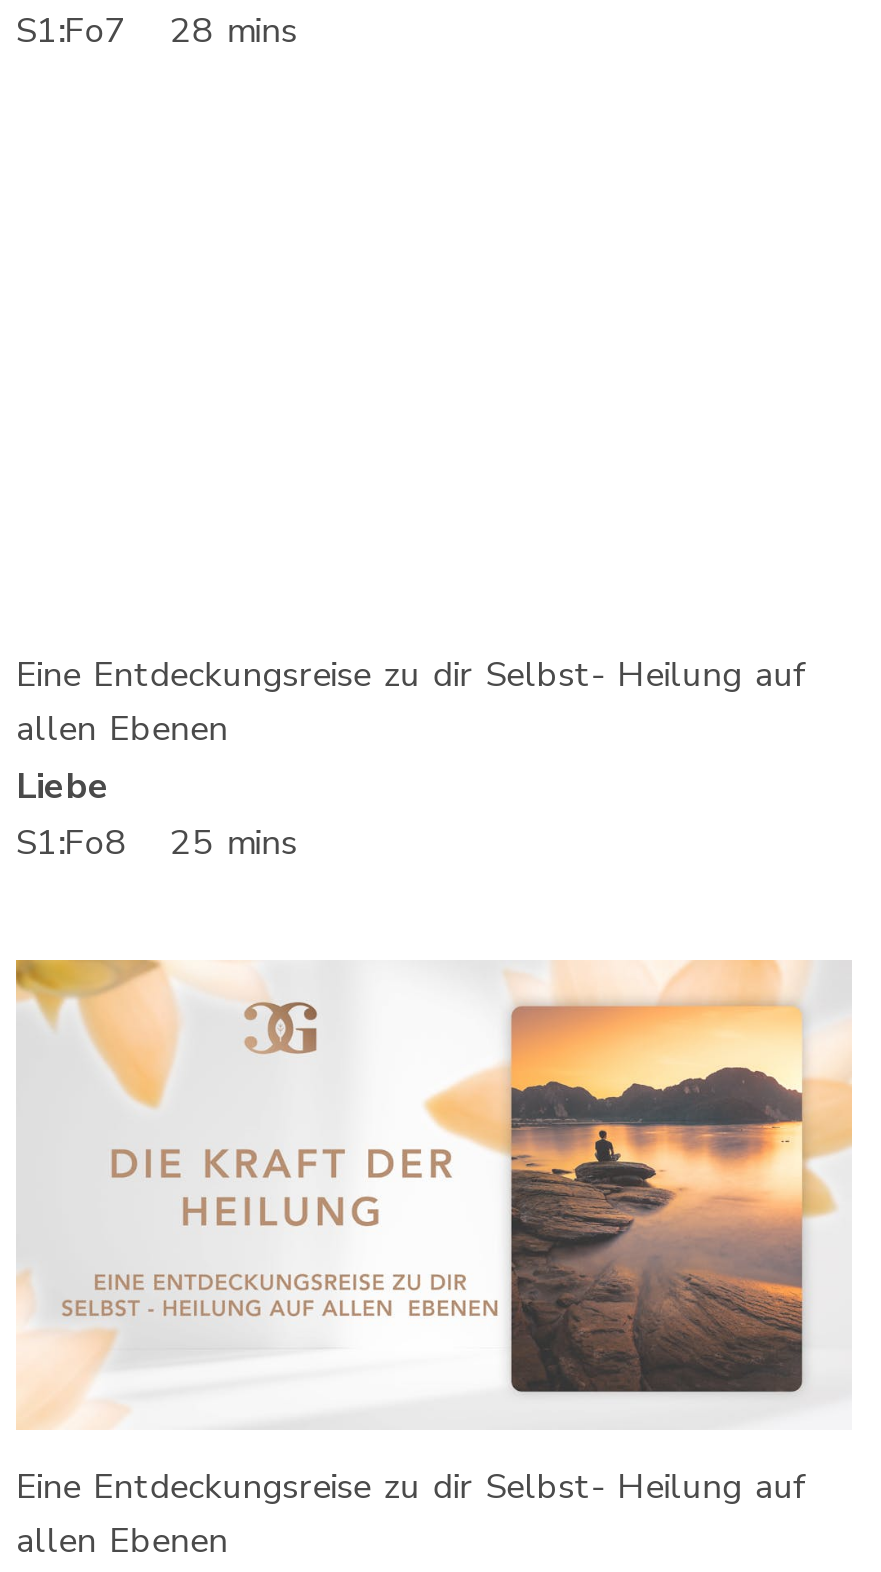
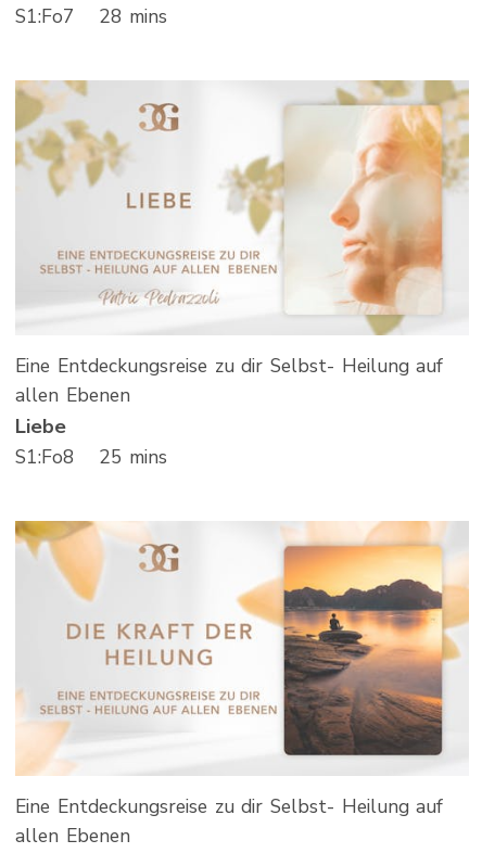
+ [image]
